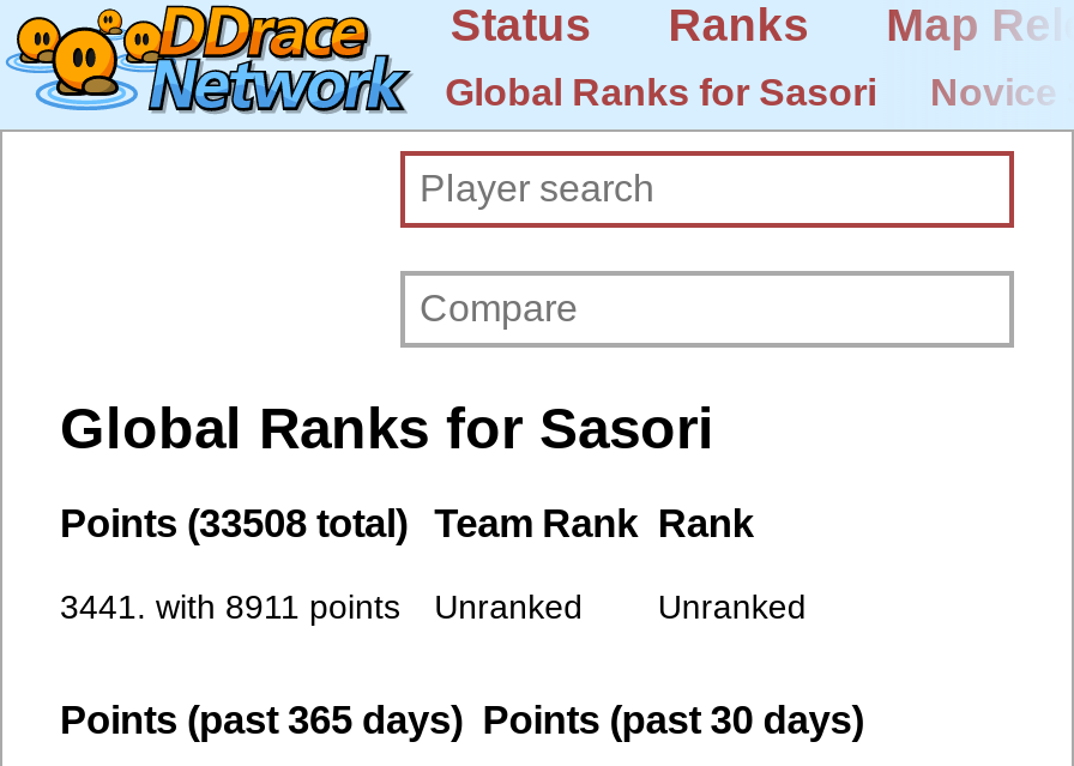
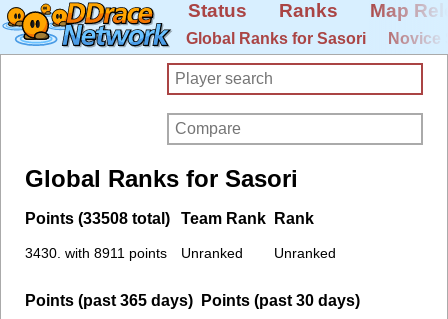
- 3441. with 8911 points Unranked Unranked
+ 3430. with 8911 points Unranked Unranked
